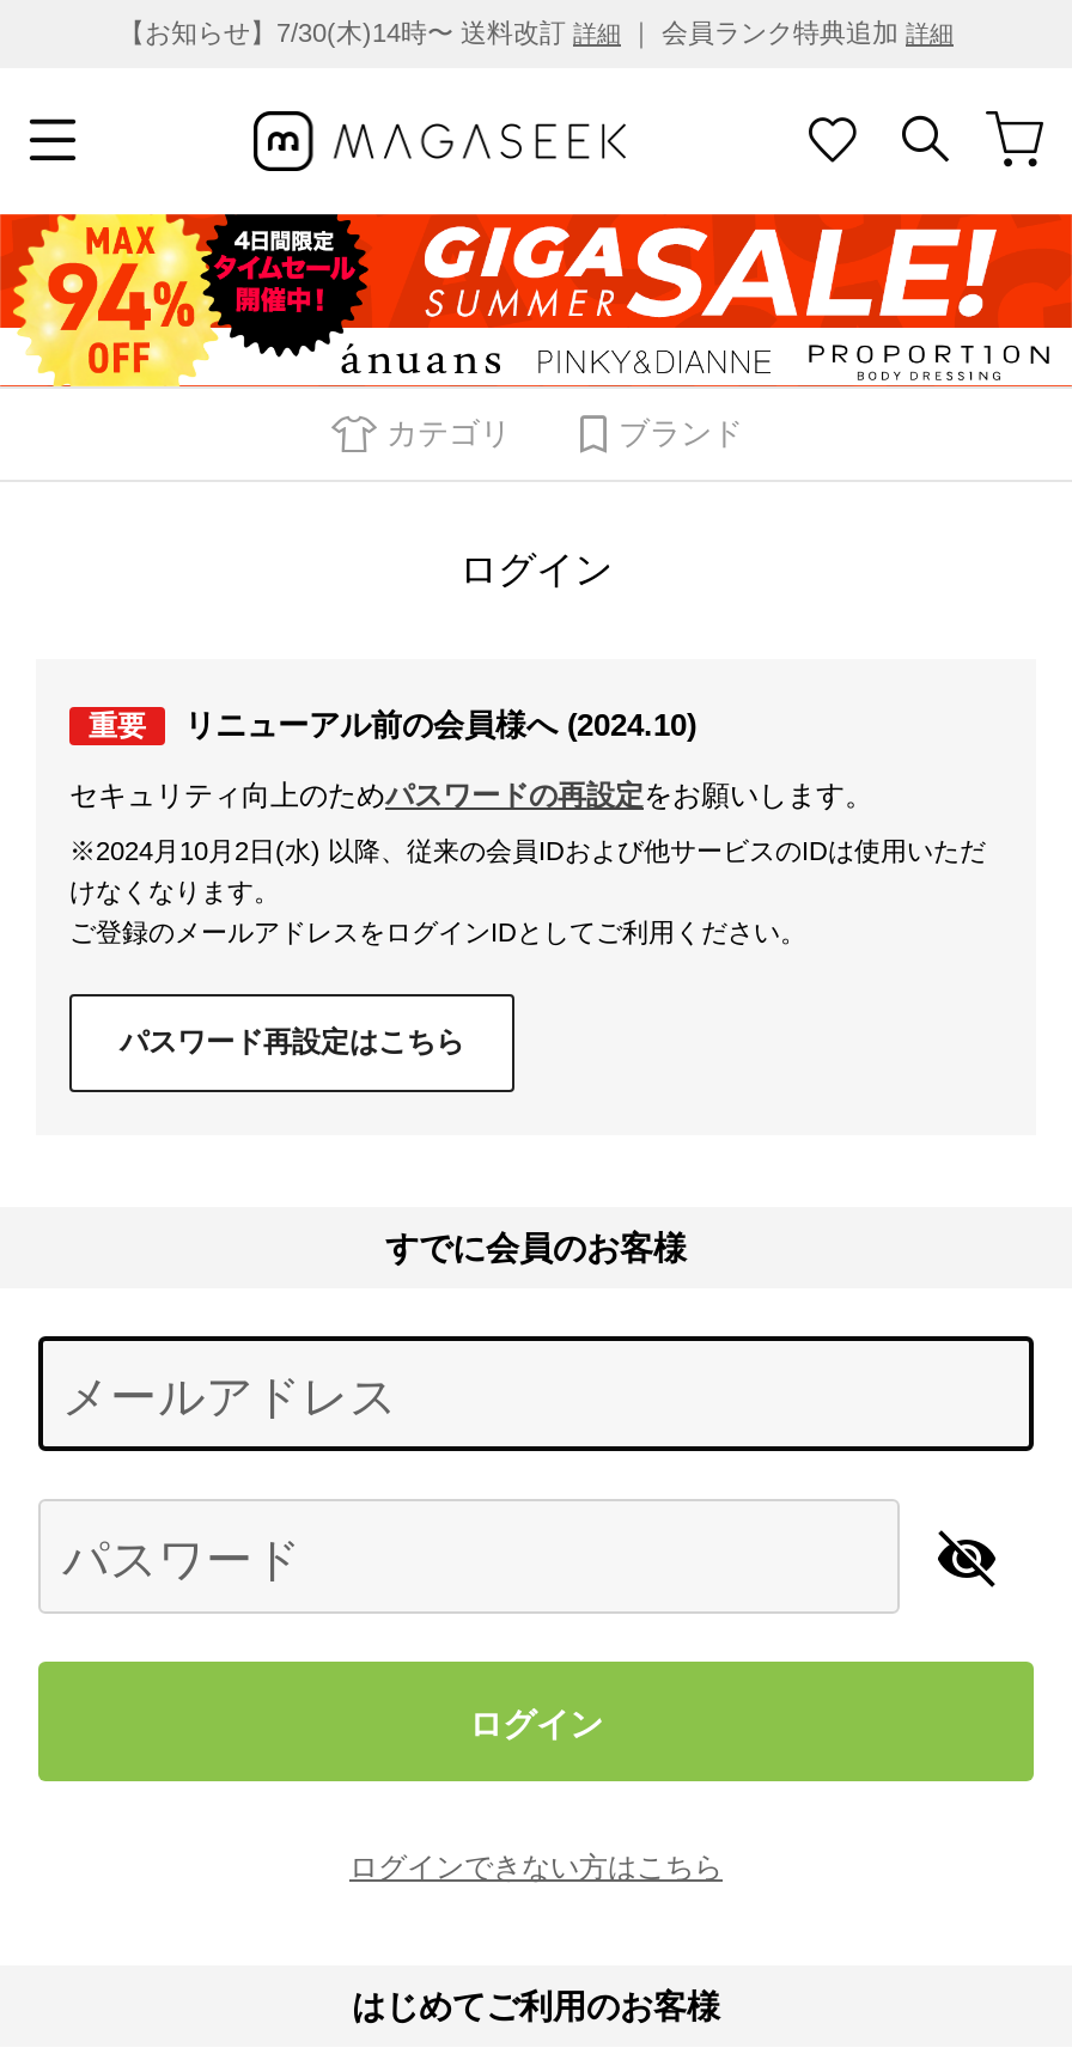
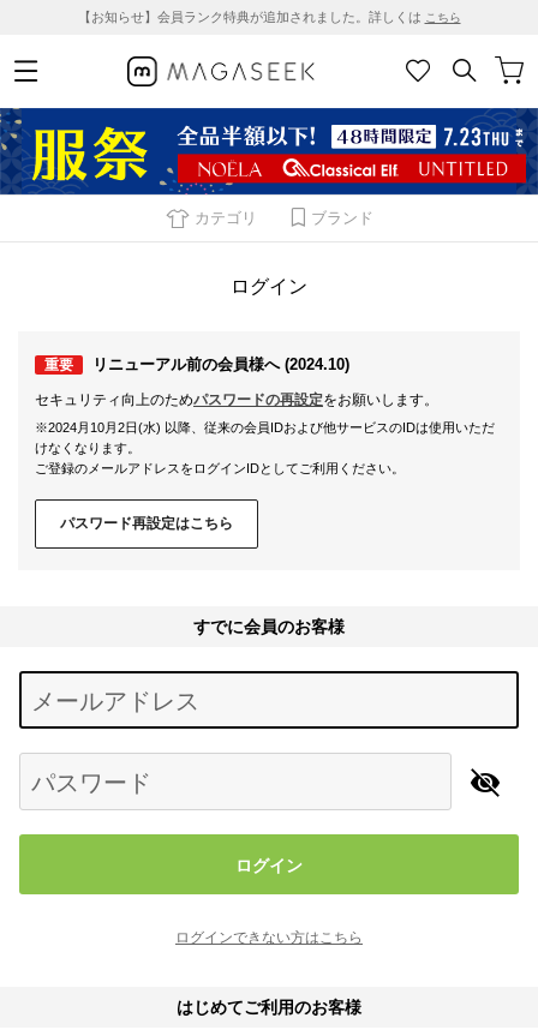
- 【お知らせ】7/30(木)14時〜 送料改訂詳細｜ 会員ランク特典追加詳細
+ 【お知らせ】会員ランク特典が追加されました。詳しくはこちら

- [image]
+ [image]
